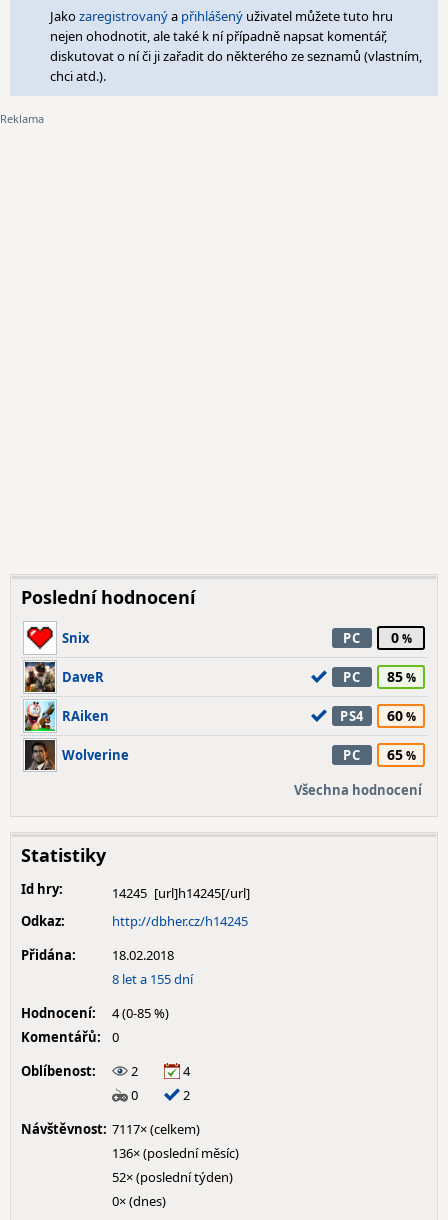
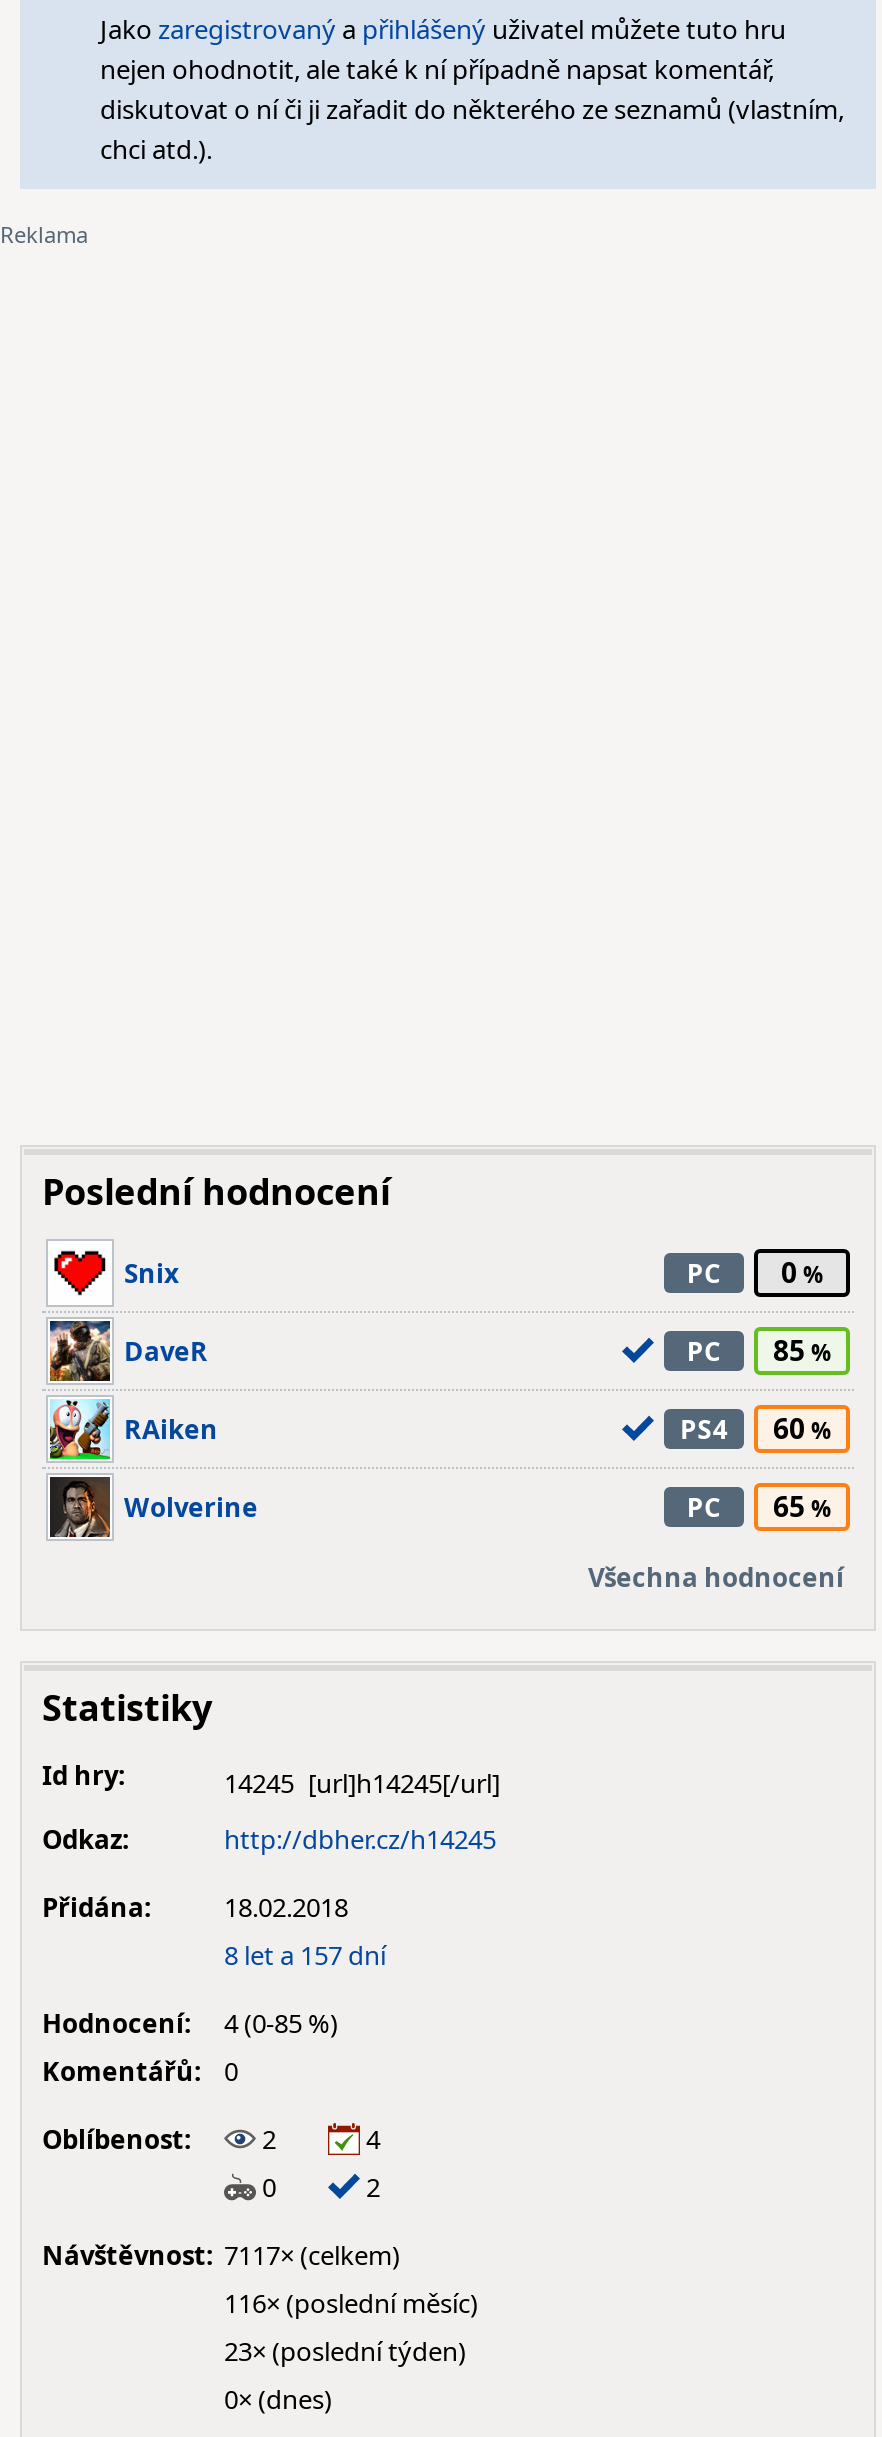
- 8 let a 155 dní
+ 8 let a 157 dní

- 136× (poslední měsíc)
+ 116× (poslední měsíc)

- 52× (poslední týden)
+ 23× (poslední týden)
